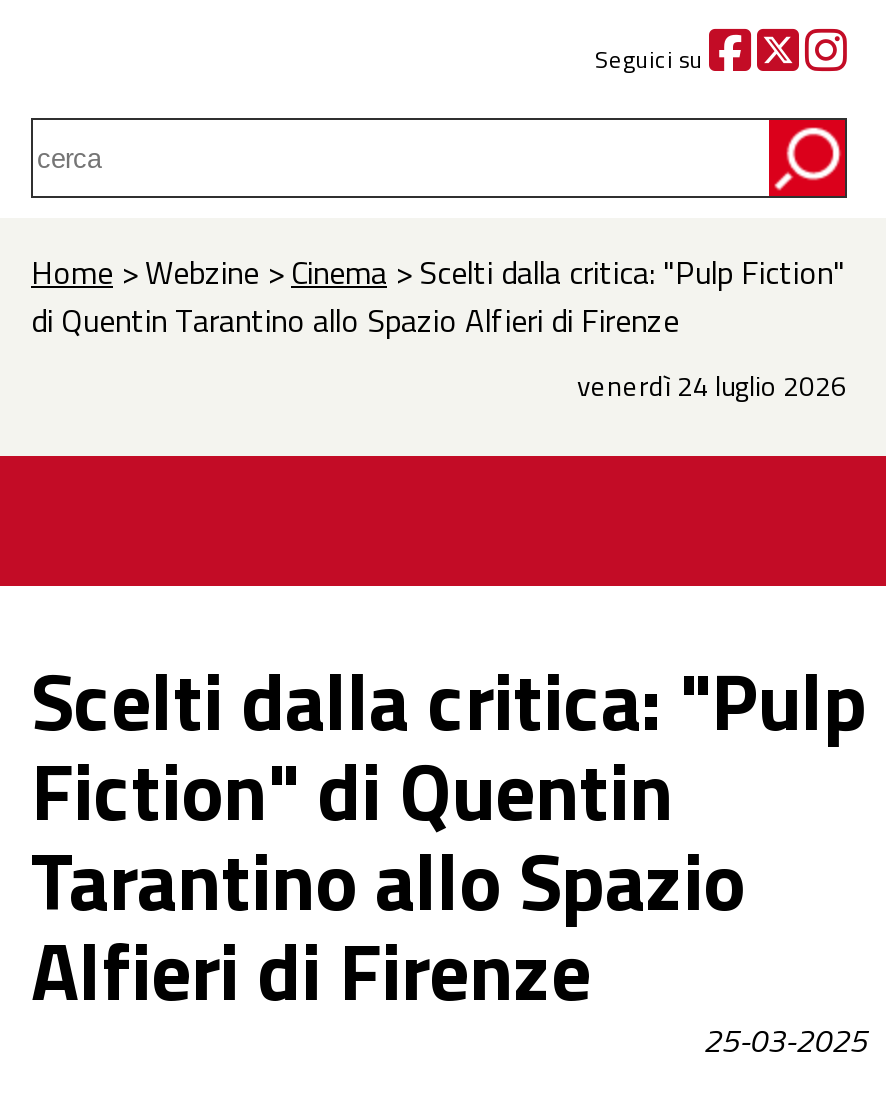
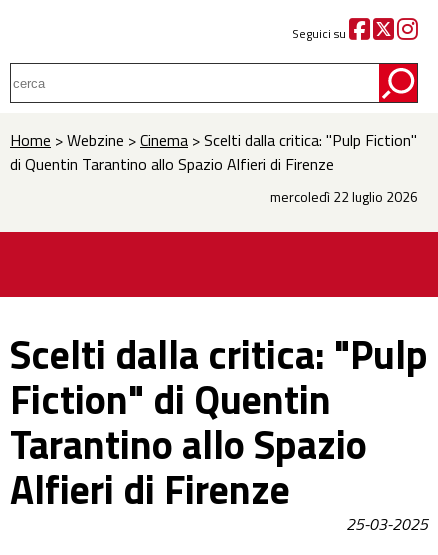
- venerdì 24 luglio 2026
+ mercoledì 22 luglio 2026
